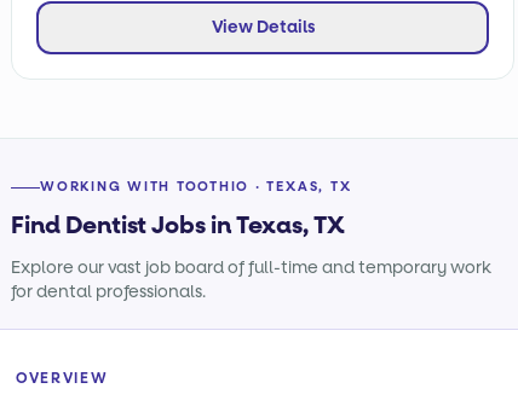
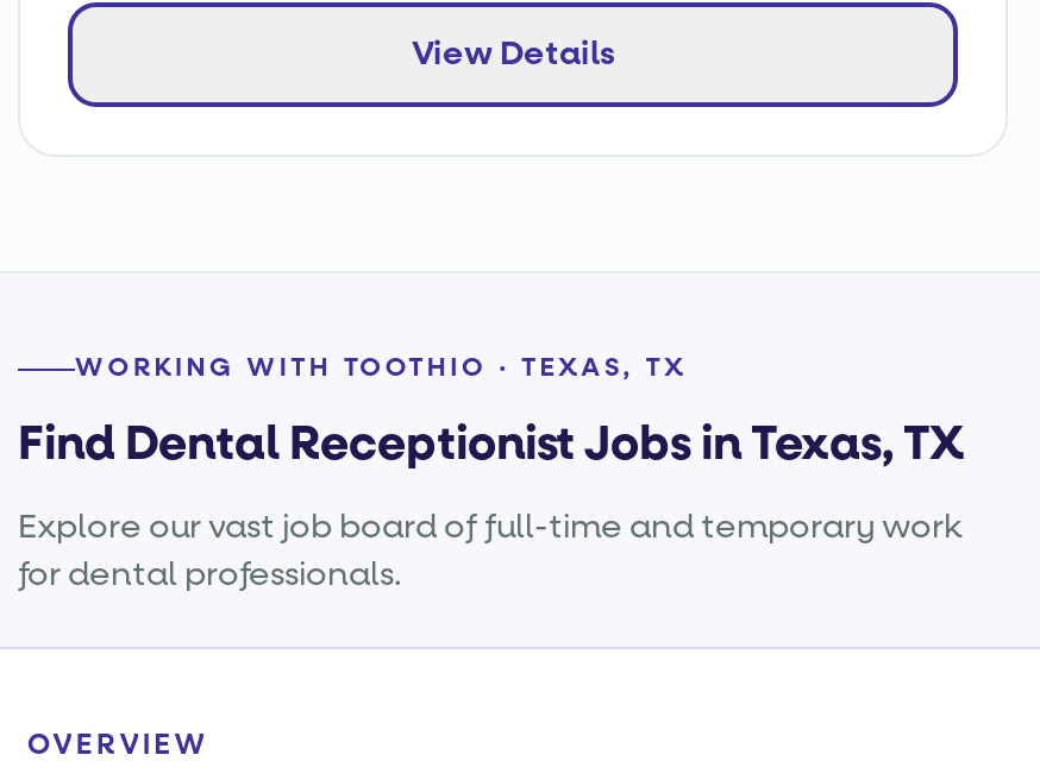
- Find Dentist Jobs in Texas, TX
+ Find Dental Receptionist Jobs in Texas, TX
